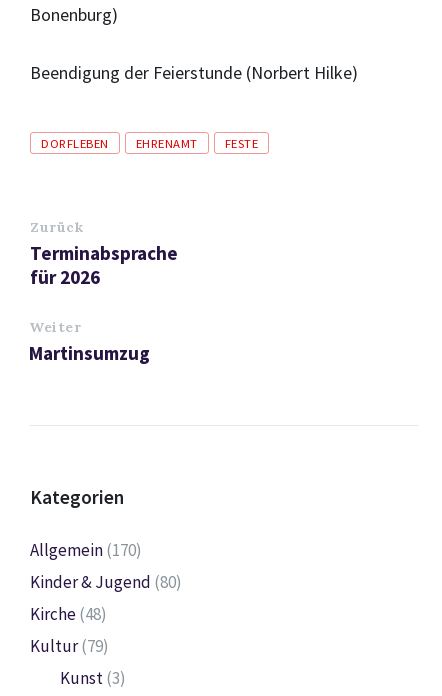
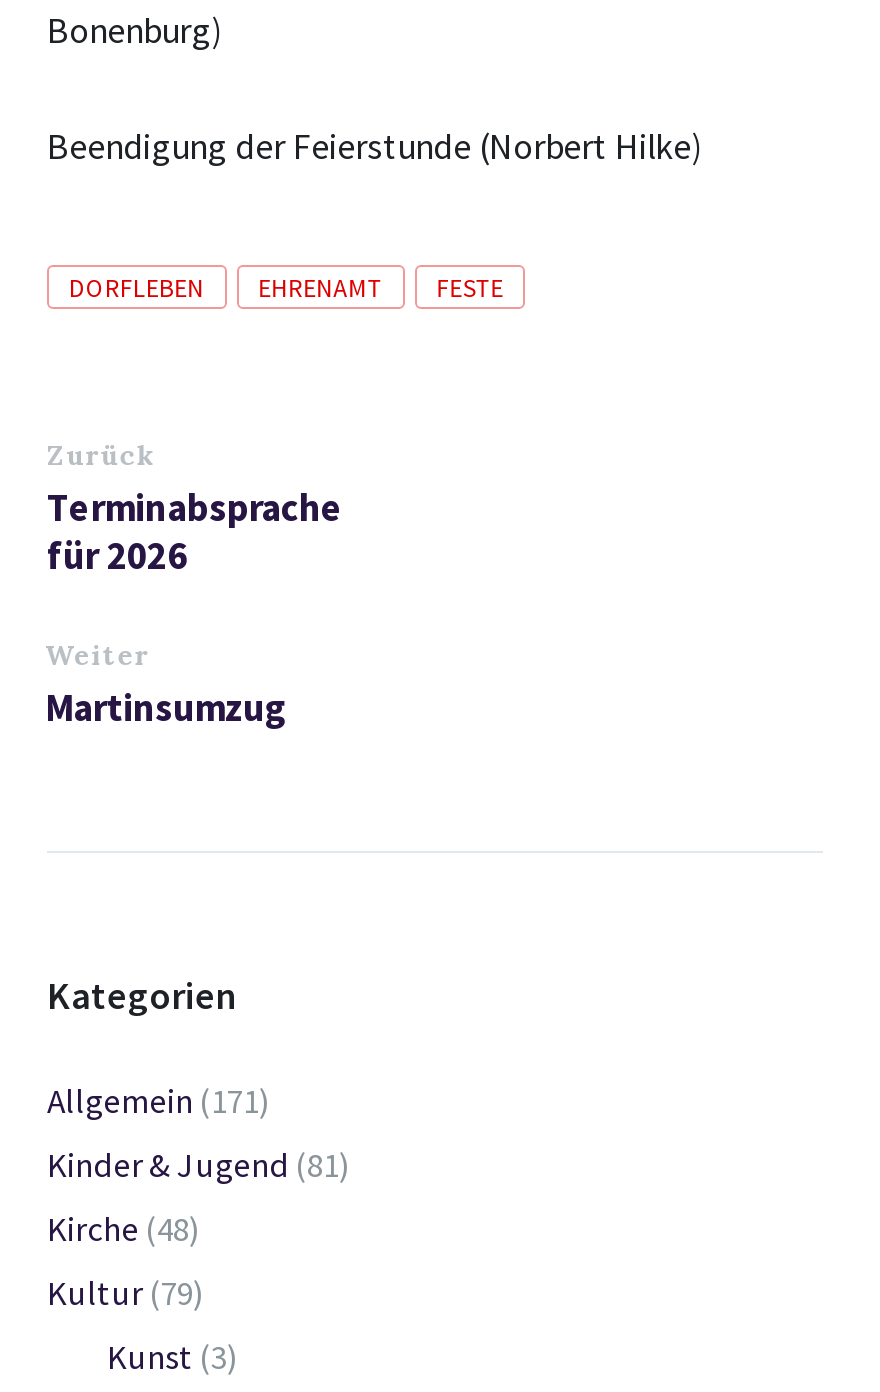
- Allgemein (170)
+ Allgemein (171)

- Kinder & Jugend (80)
+ Kinder & Jugend (81)
